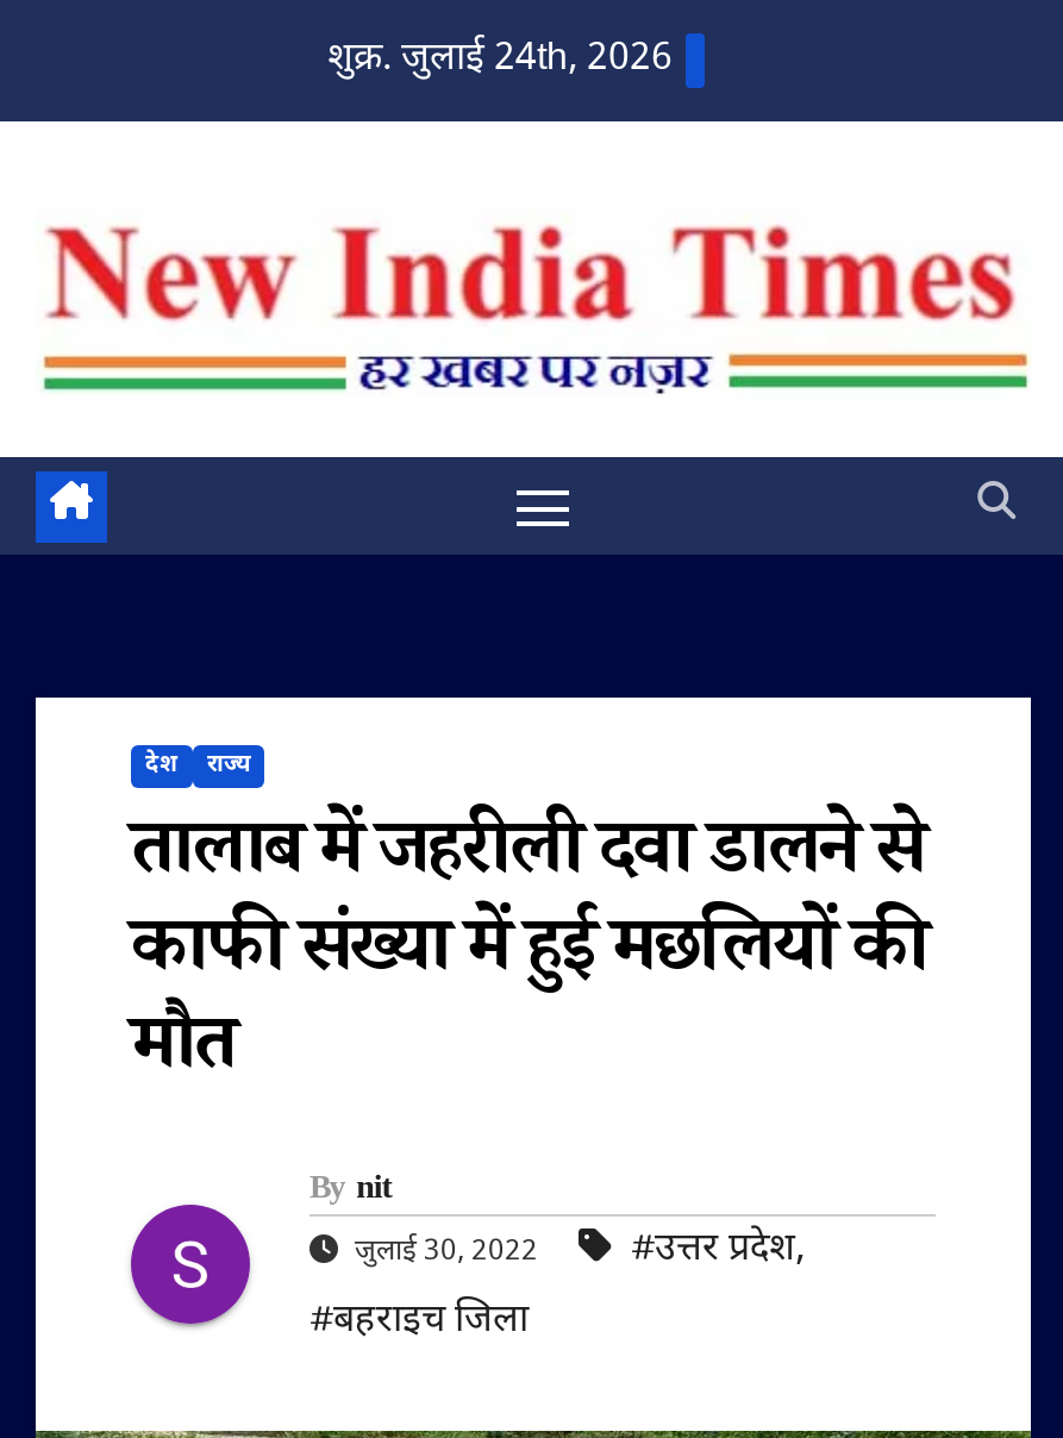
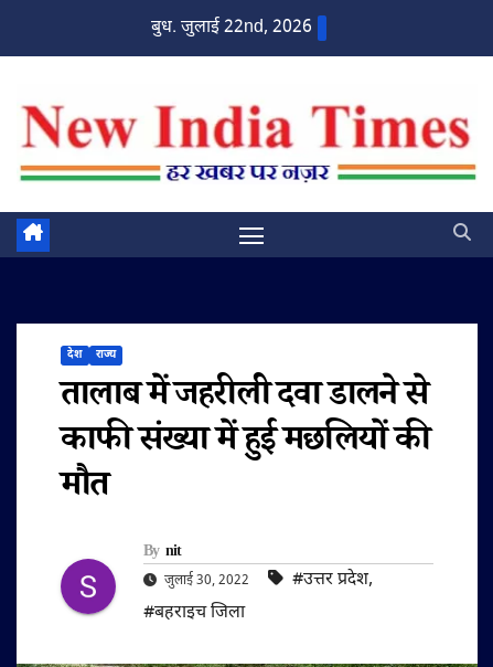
- शुक्र. जुलाई 24th, 2026
+ बुध. जुलाई 22nd, 2026
